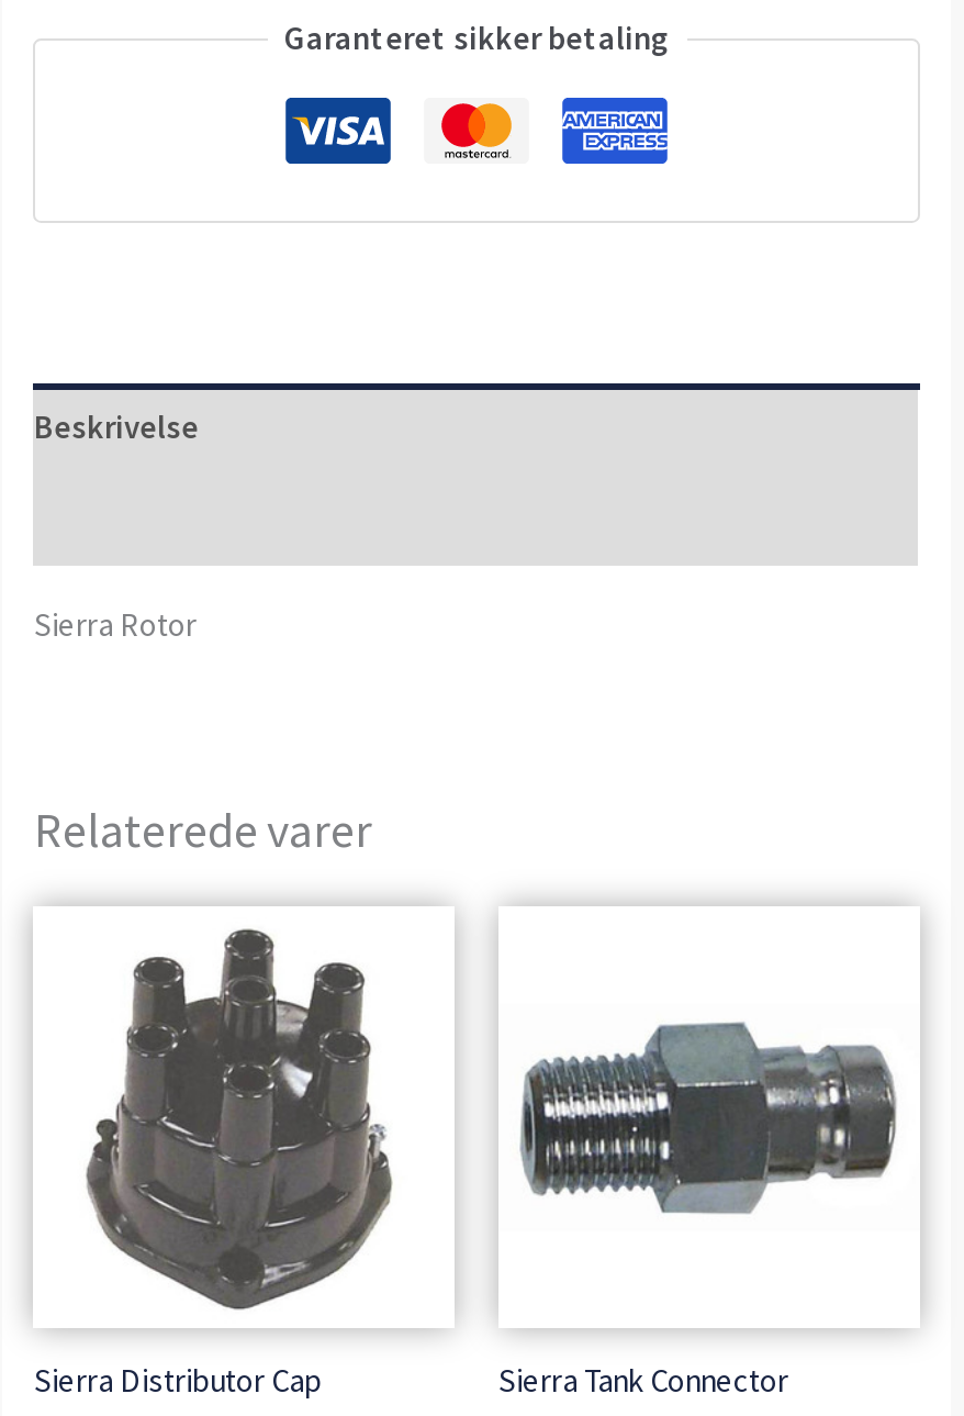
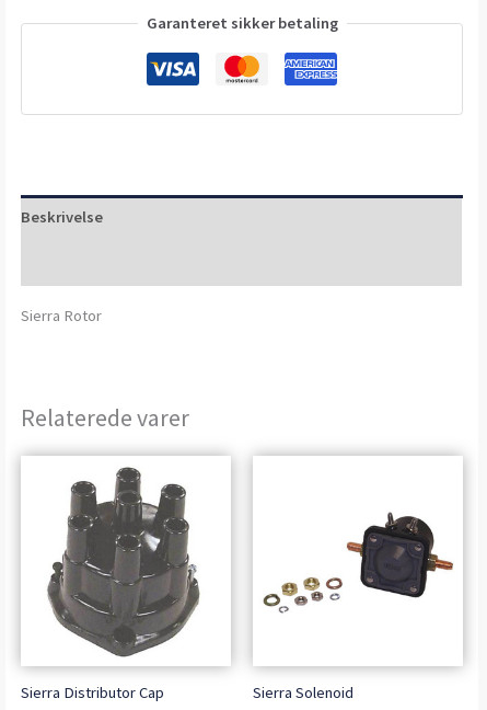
- [image]
+ [image]

- Sierra Tank Connector
+ Sierra Solenoid
